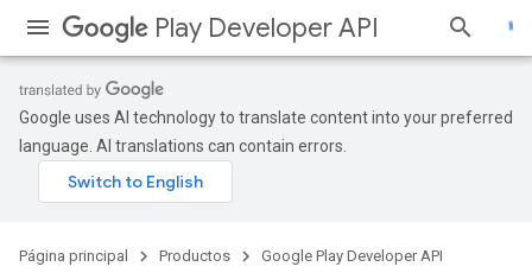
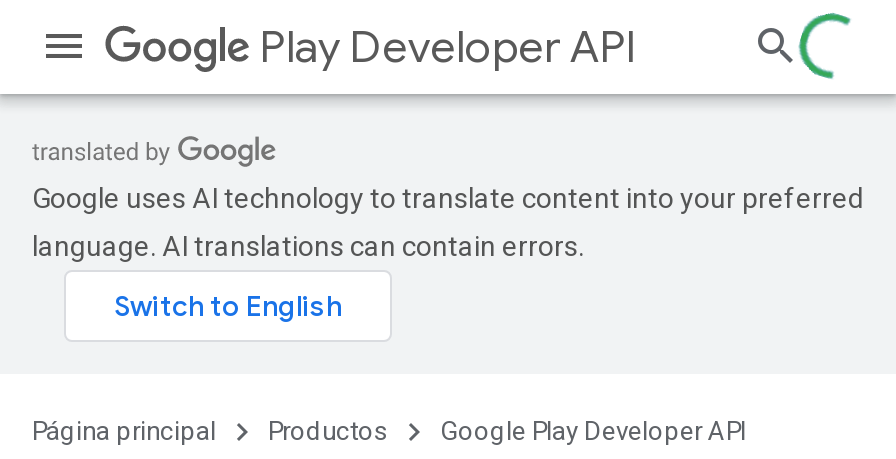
+ [image]
